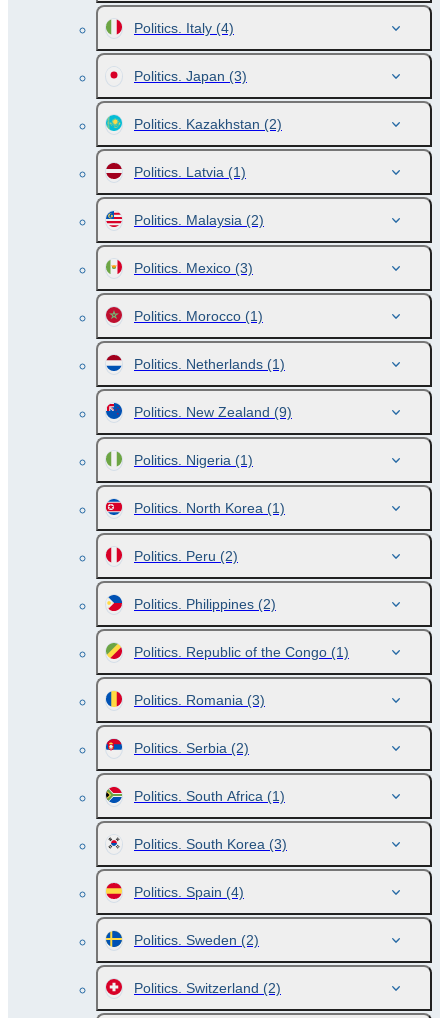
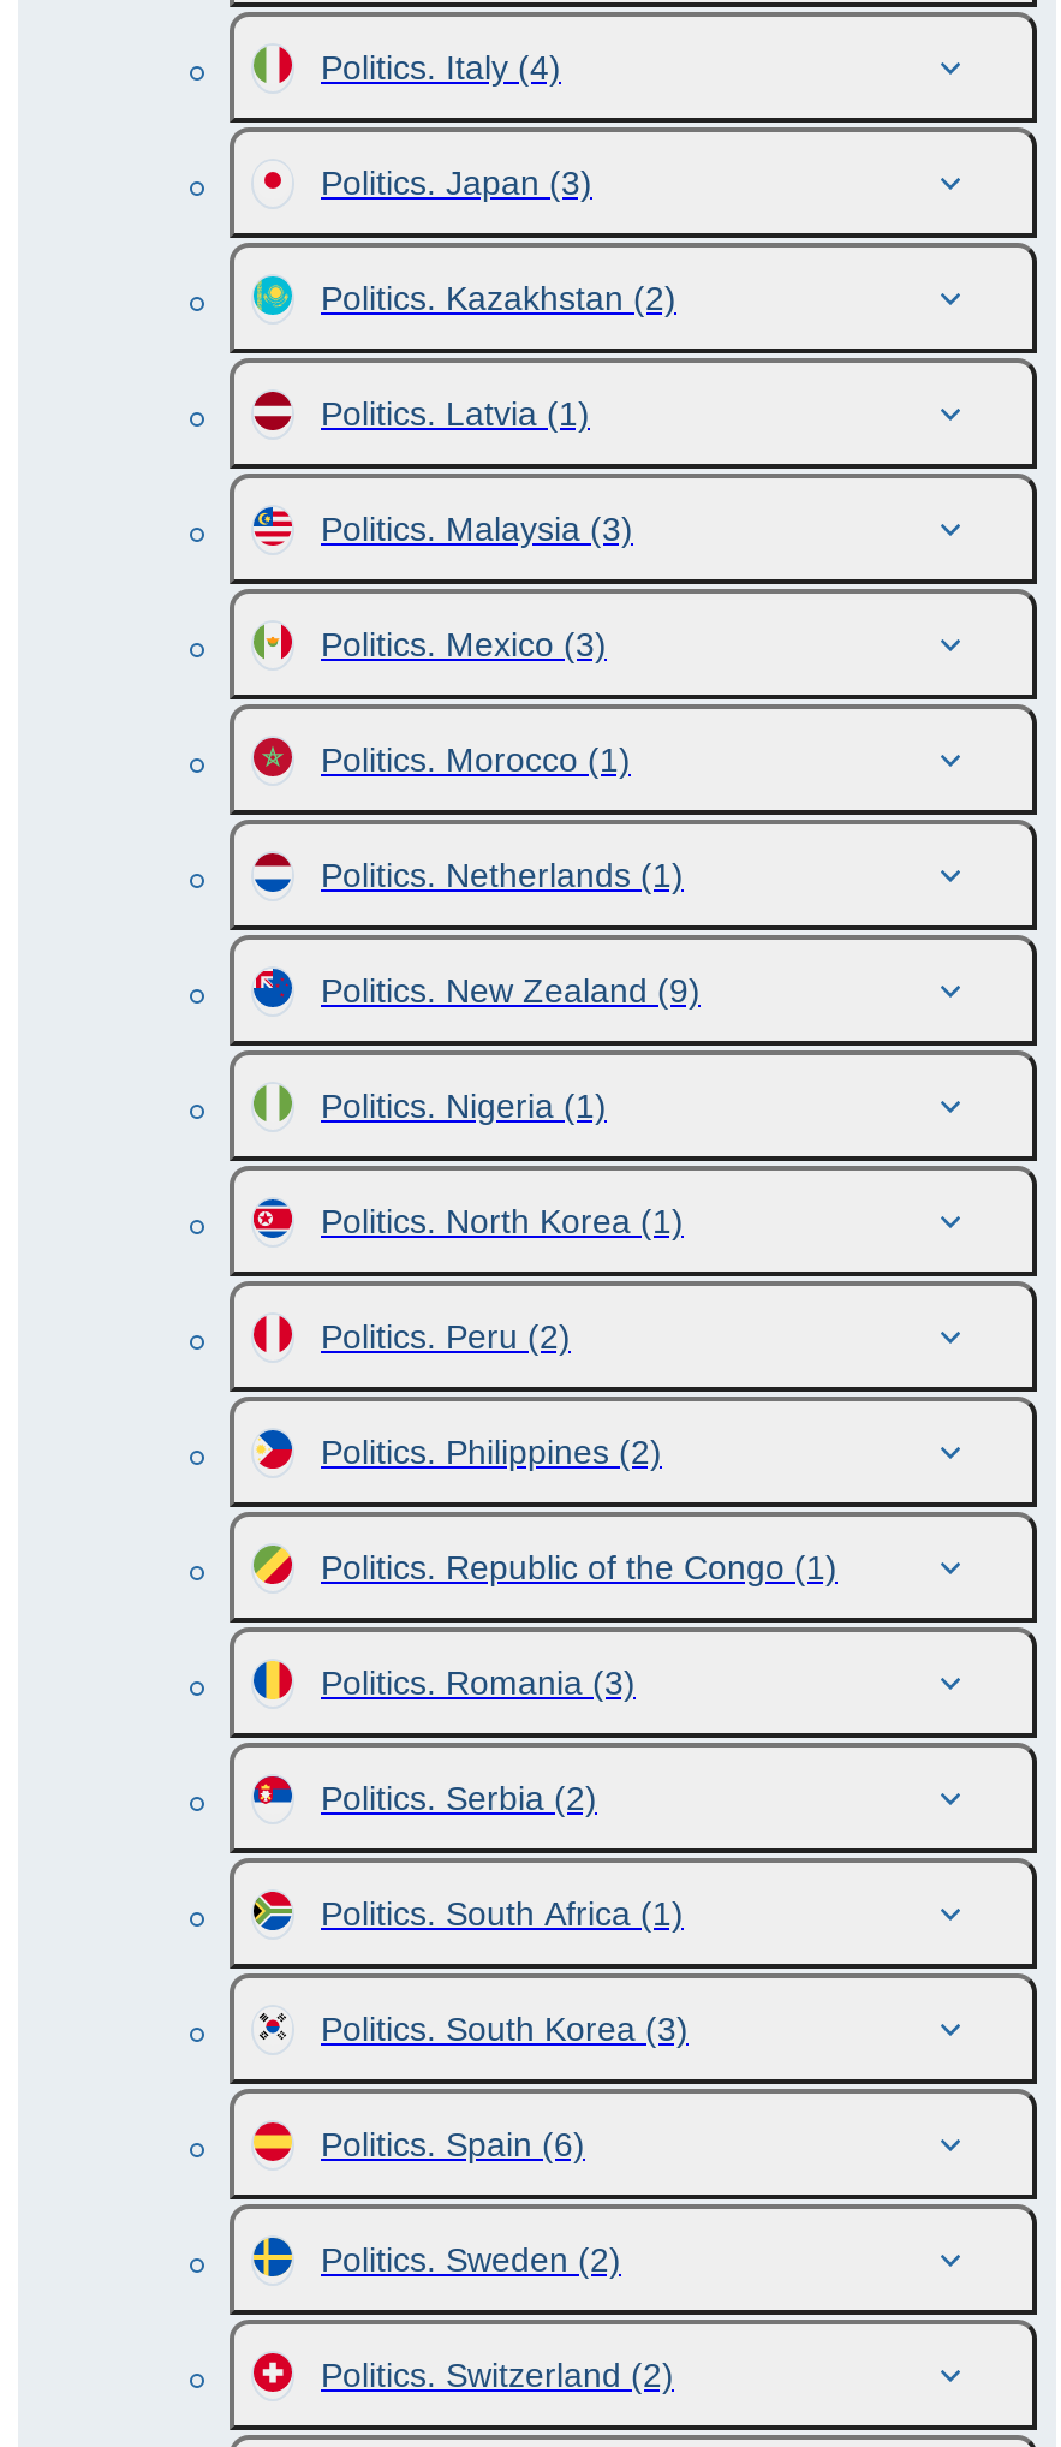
- Politics. Malaysia (2)
+ Politics. Malaysia (3)

- Politics. Spain (4)
+ Politics. Spain (6)
